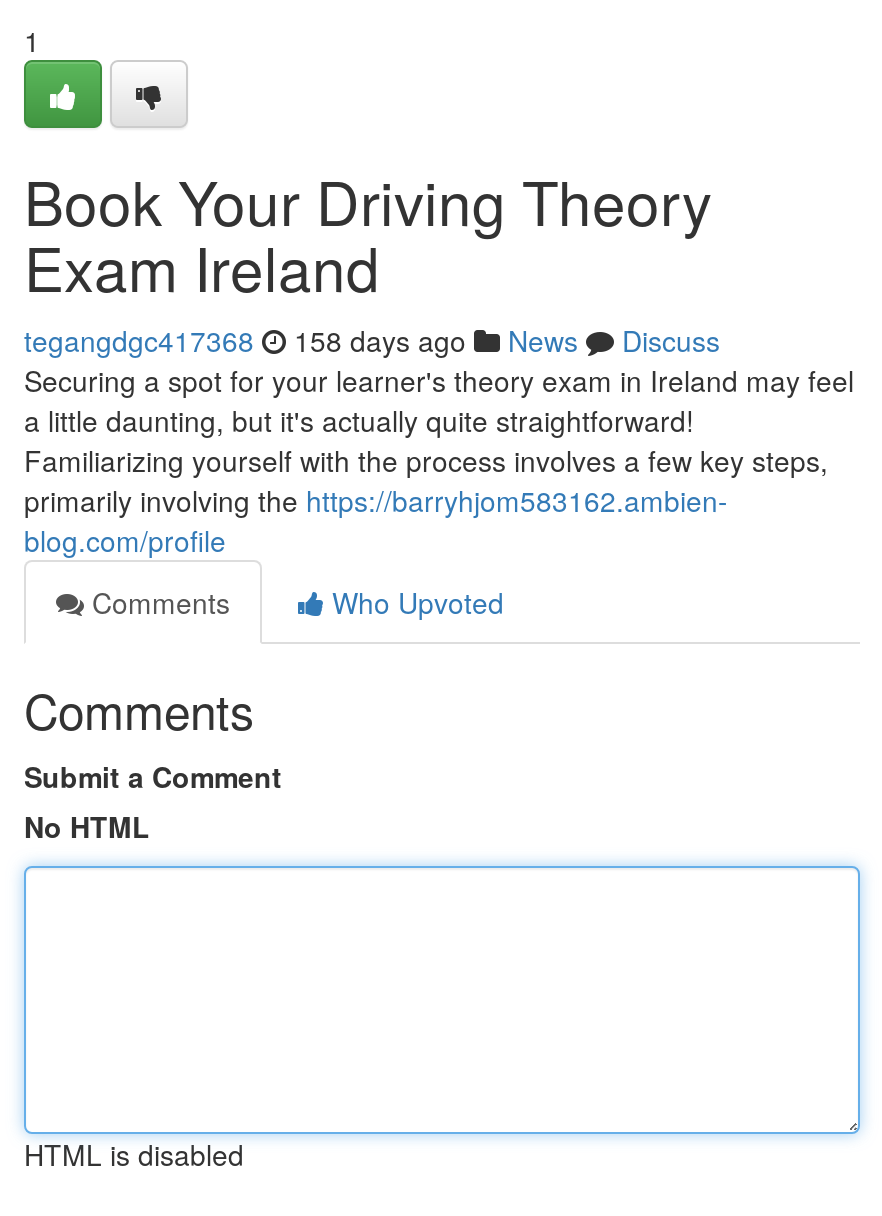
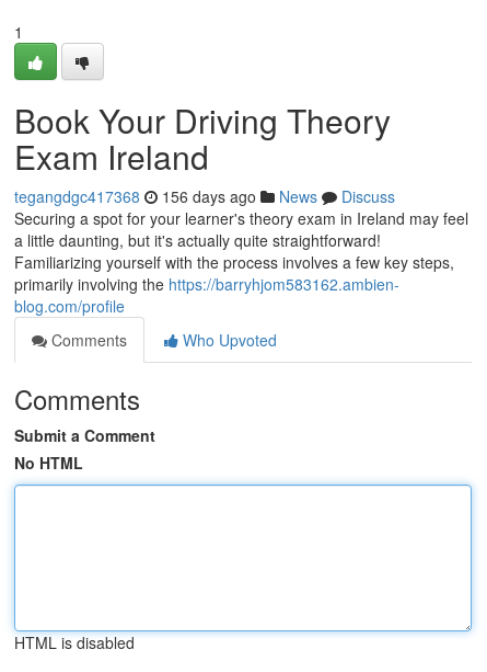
- tegangdgc417368 158 days ago News Discuss
+ tegangdgc417368 156 days ago News Discuss
